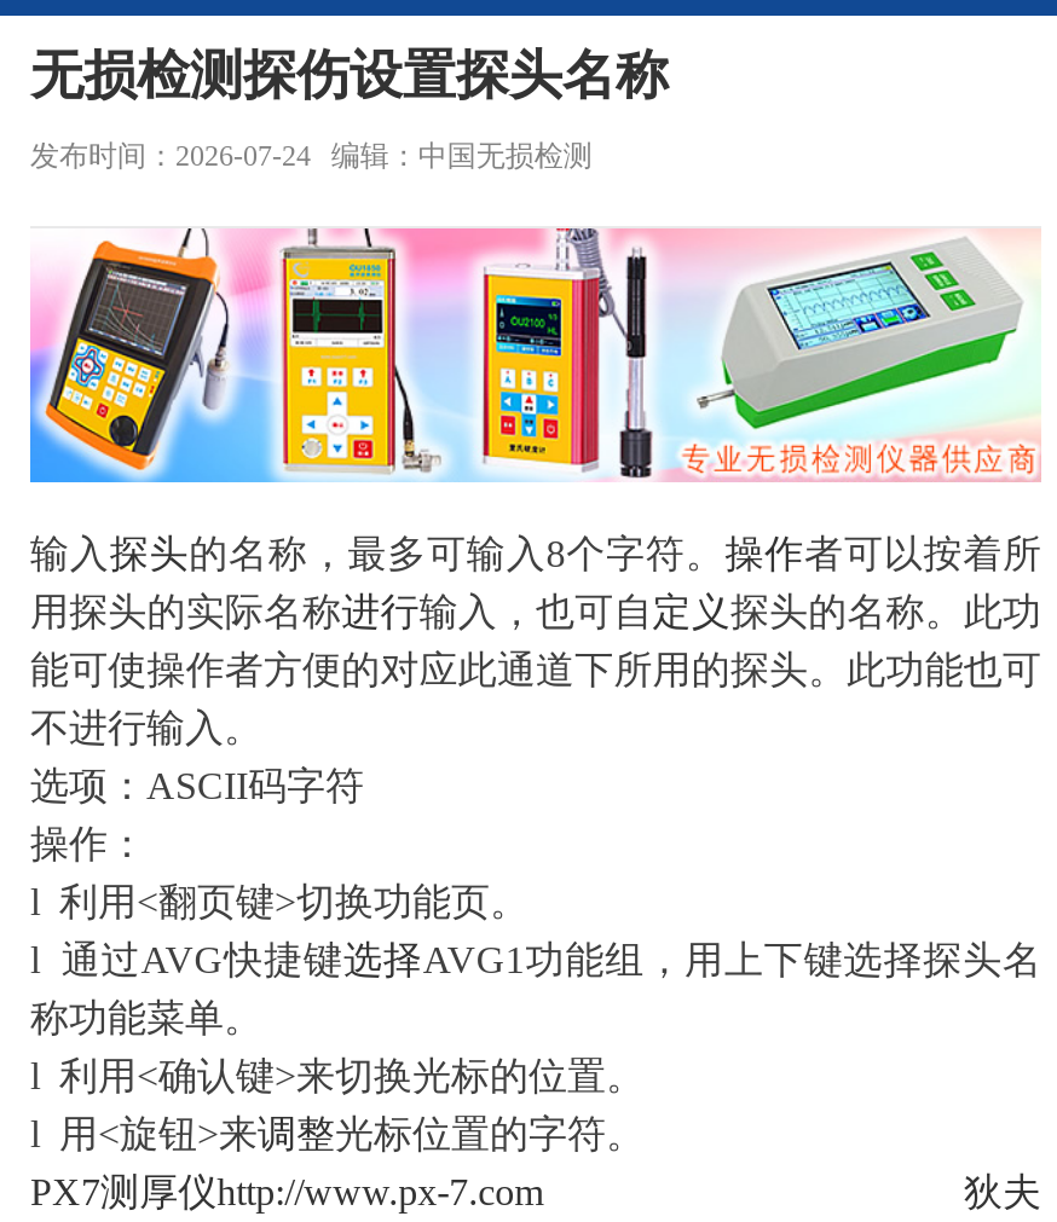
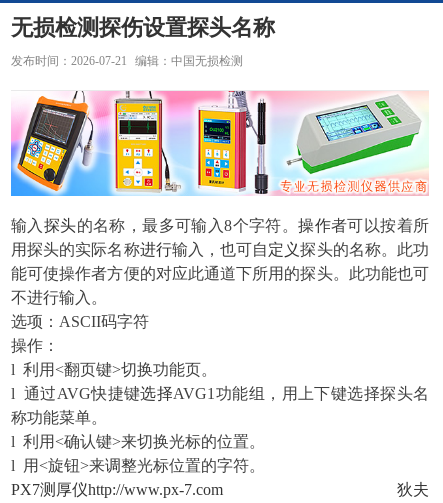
- 发布时间：2026-07-24 编辑：中国无损检测
+ 发布时间：2026-07-21 编辑：中国无损检测
